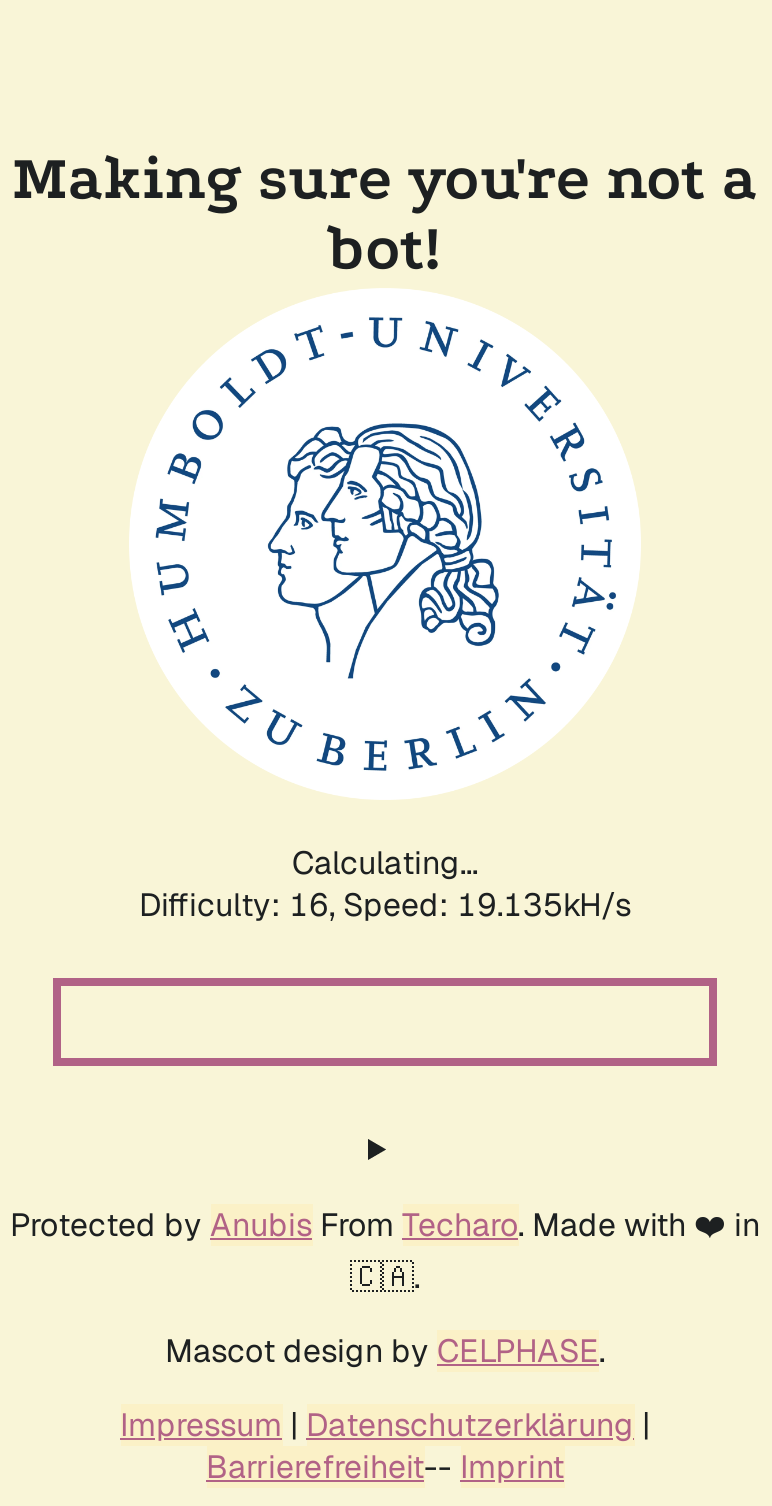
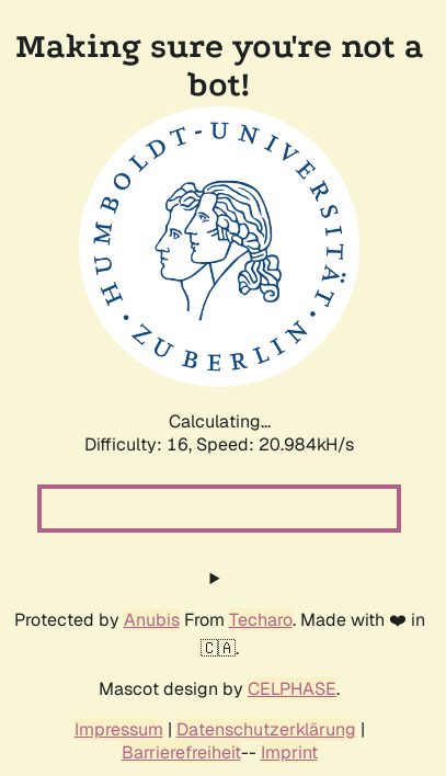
- Difficulty: 16, Speed: 19.135kH/s
+ Difficulty: 16, Speed: 20.984kH/s
